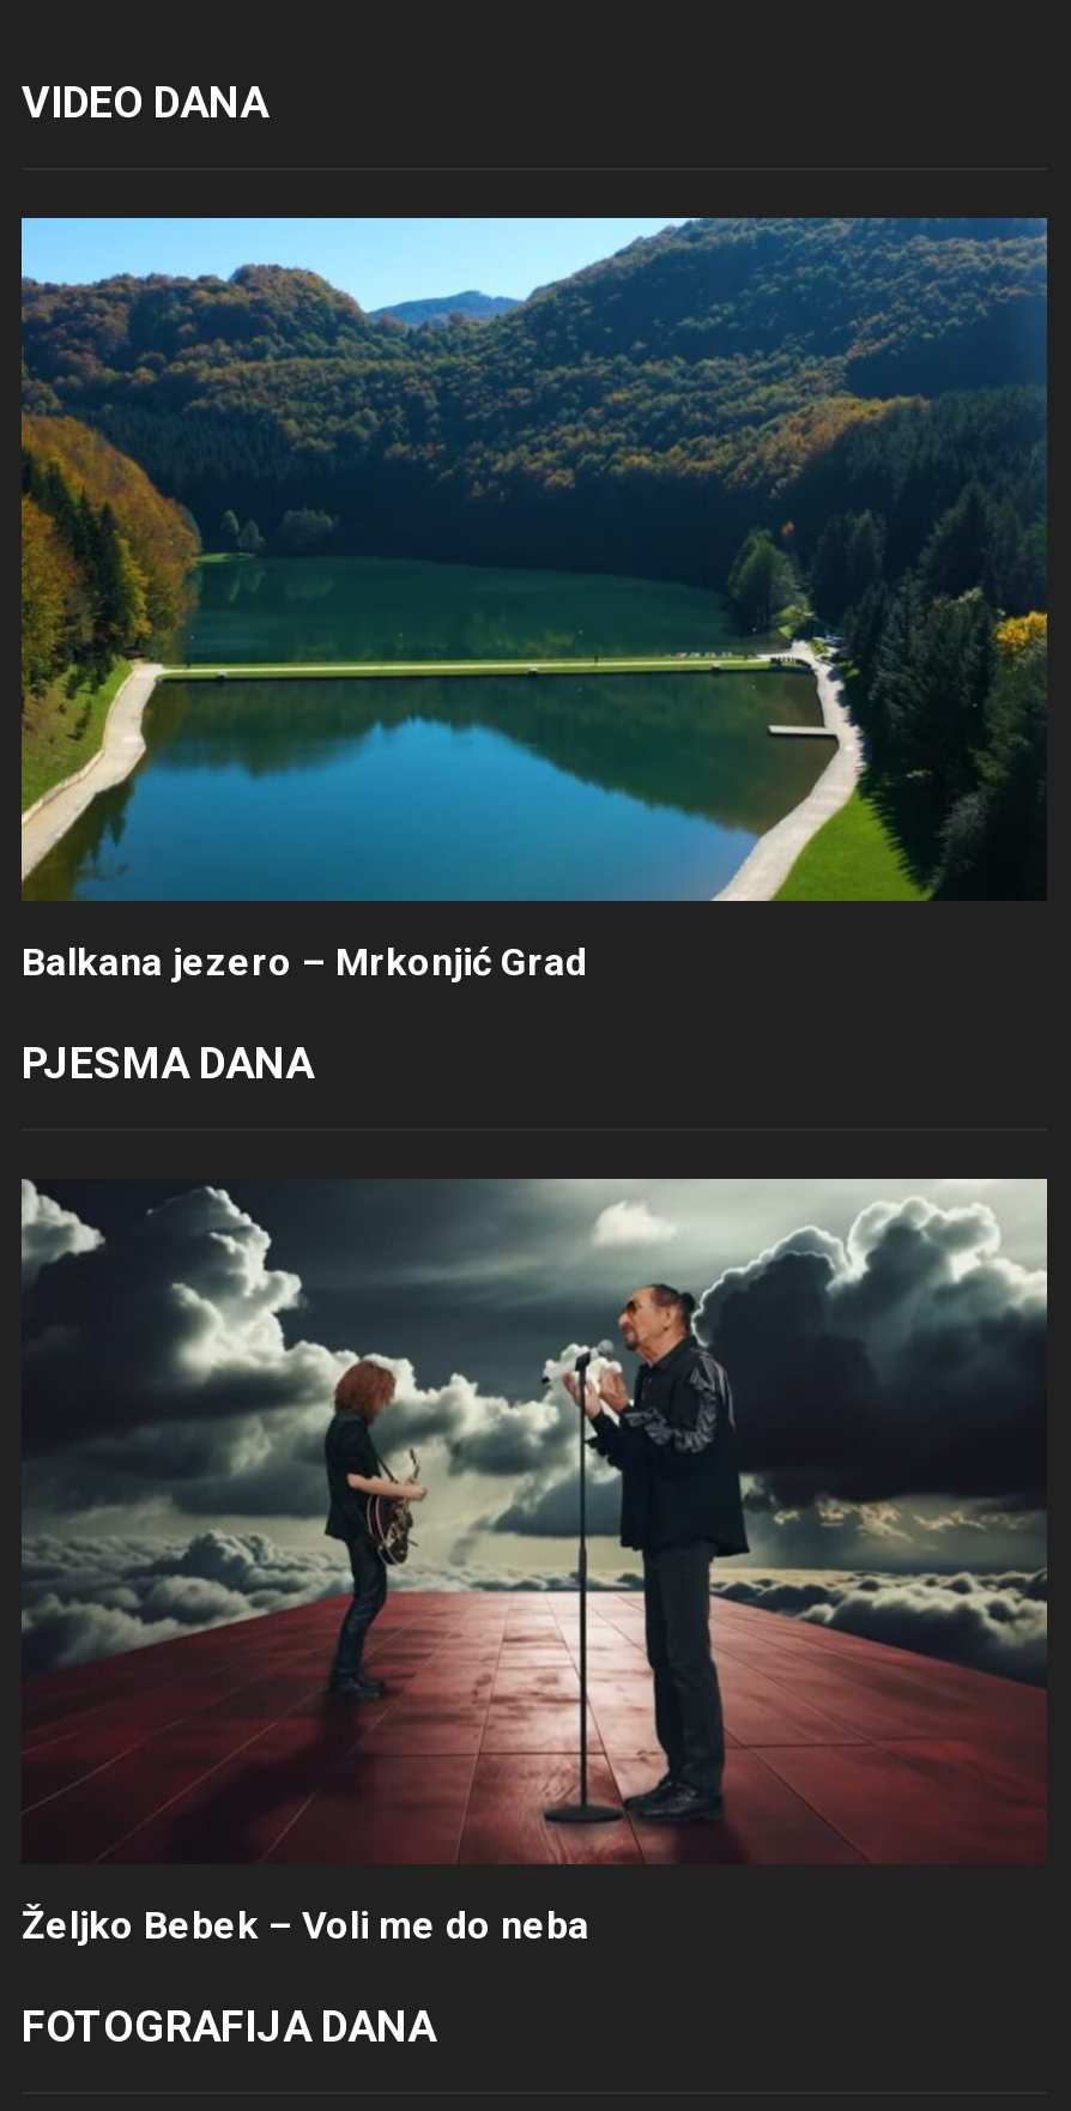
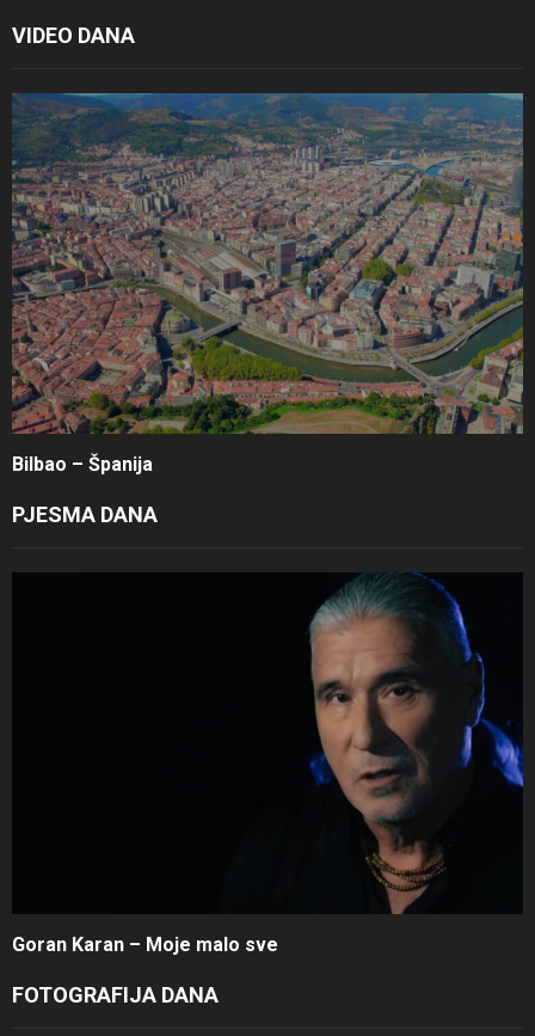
- [image]
- Balkana jezero – Mrkonjić Grad
+ [image]
+ Bilbao – Španija

- [image]
- Željko Bebek – Voli me do neba
+ [image]
+ Goran Karan – Moje malo sve
